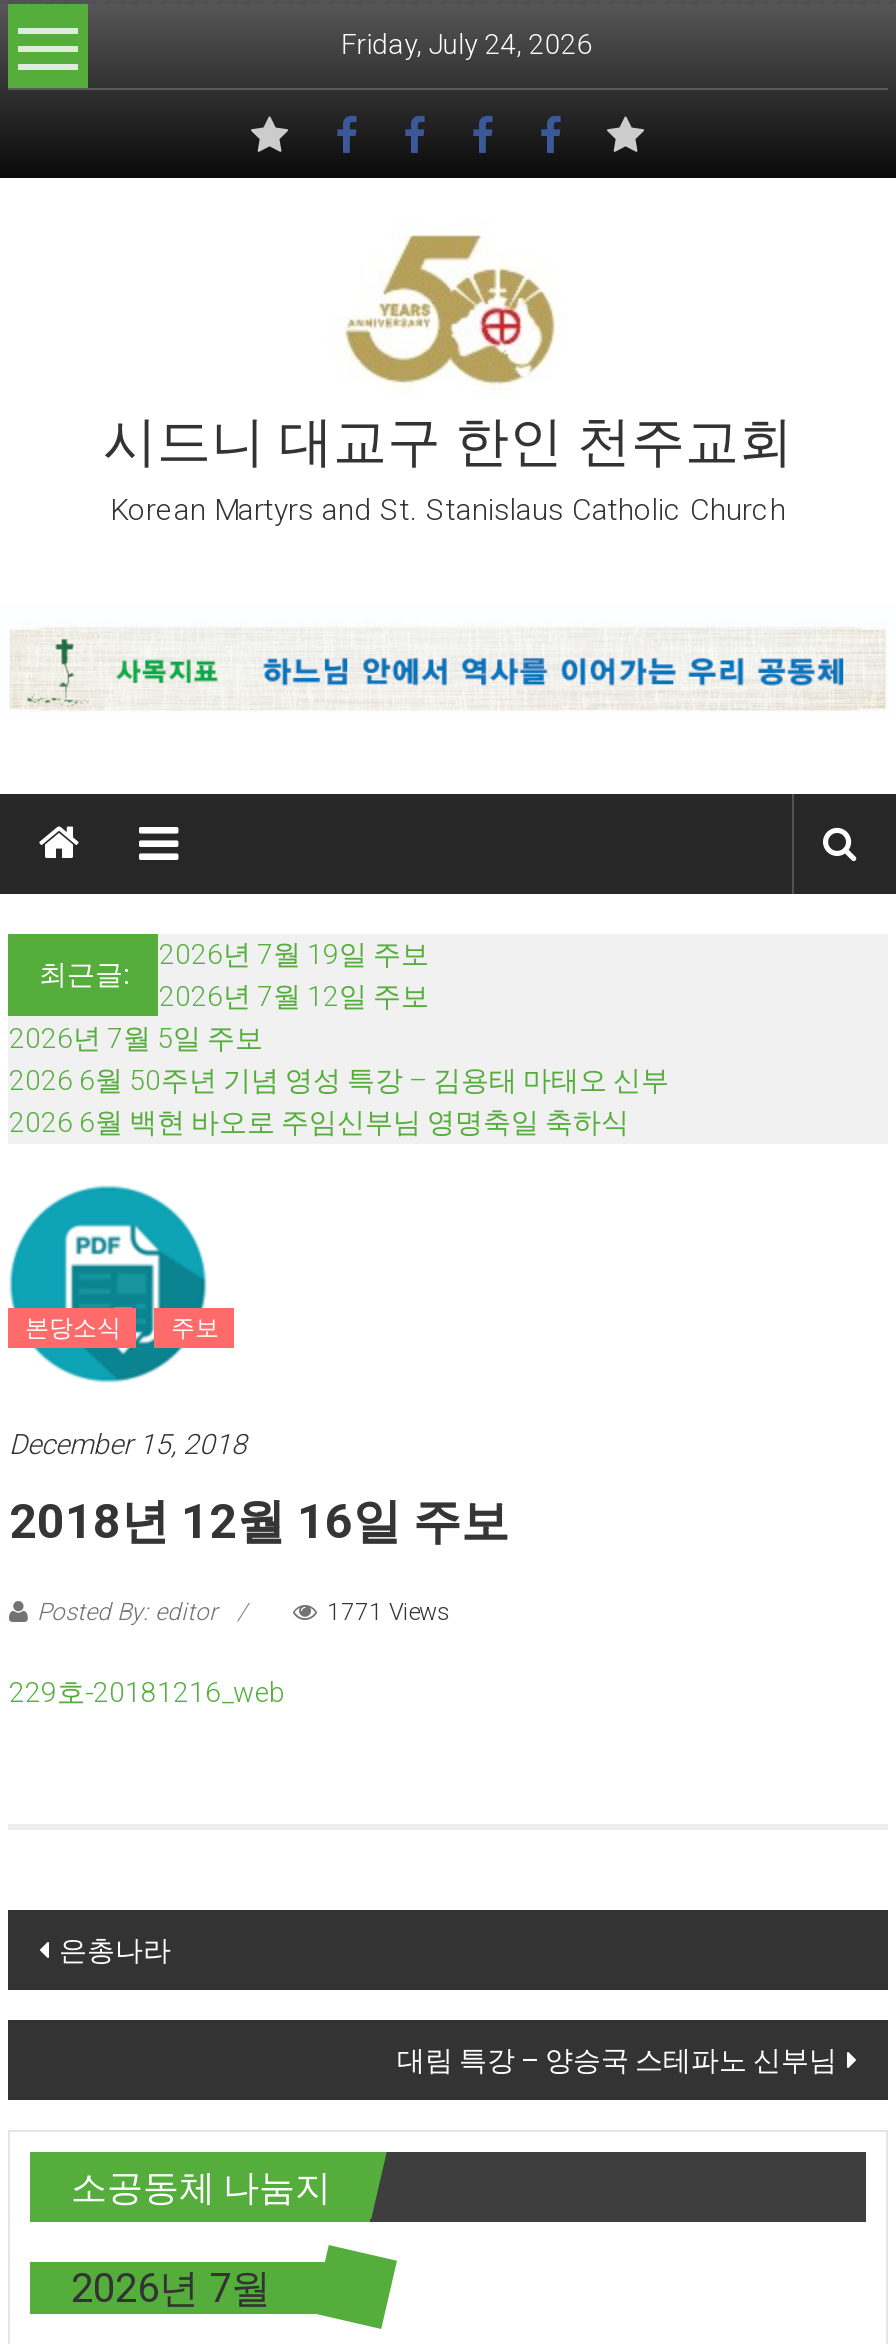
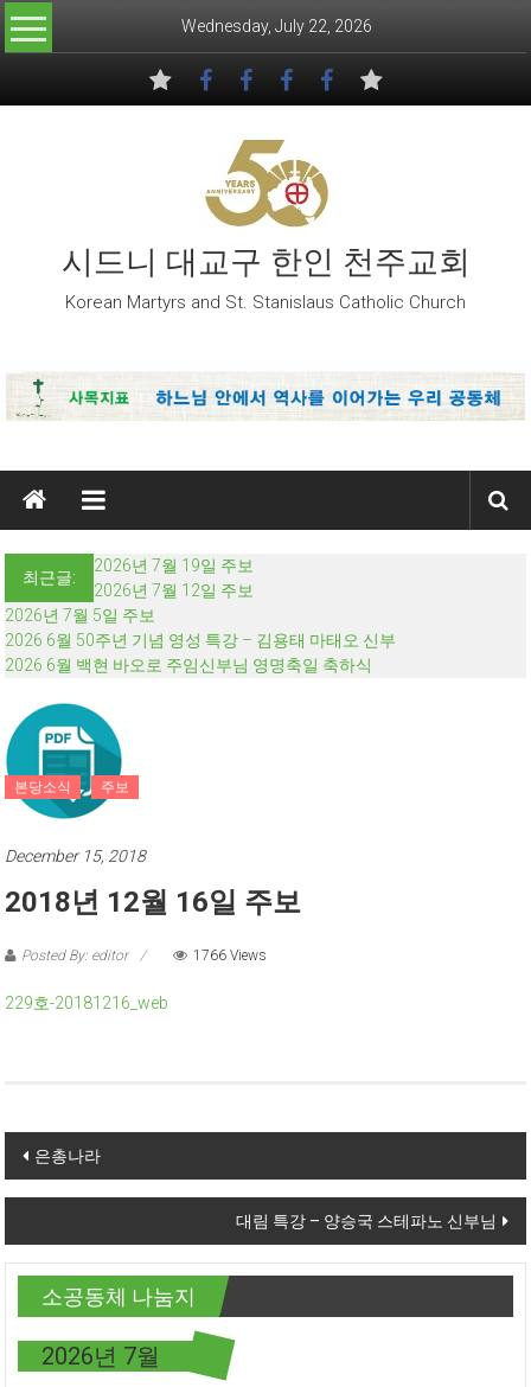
- Friday, July 24, 2026
+ Wednesday, July 22, 2026

- 1771 Views
+ 1766 Views
